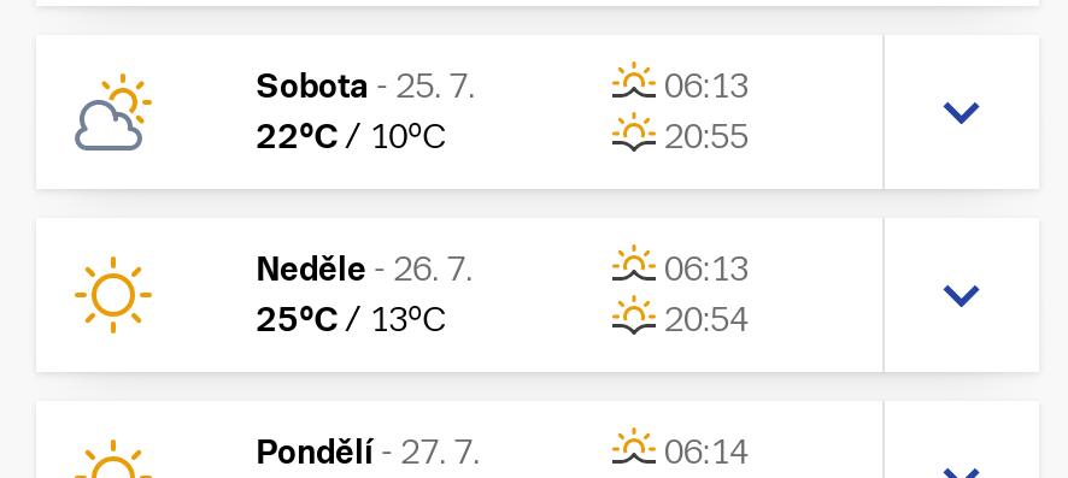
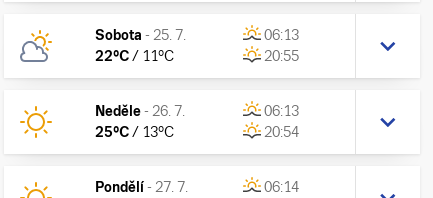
- 22°C / 10°C
+ 22°C / 11°C
